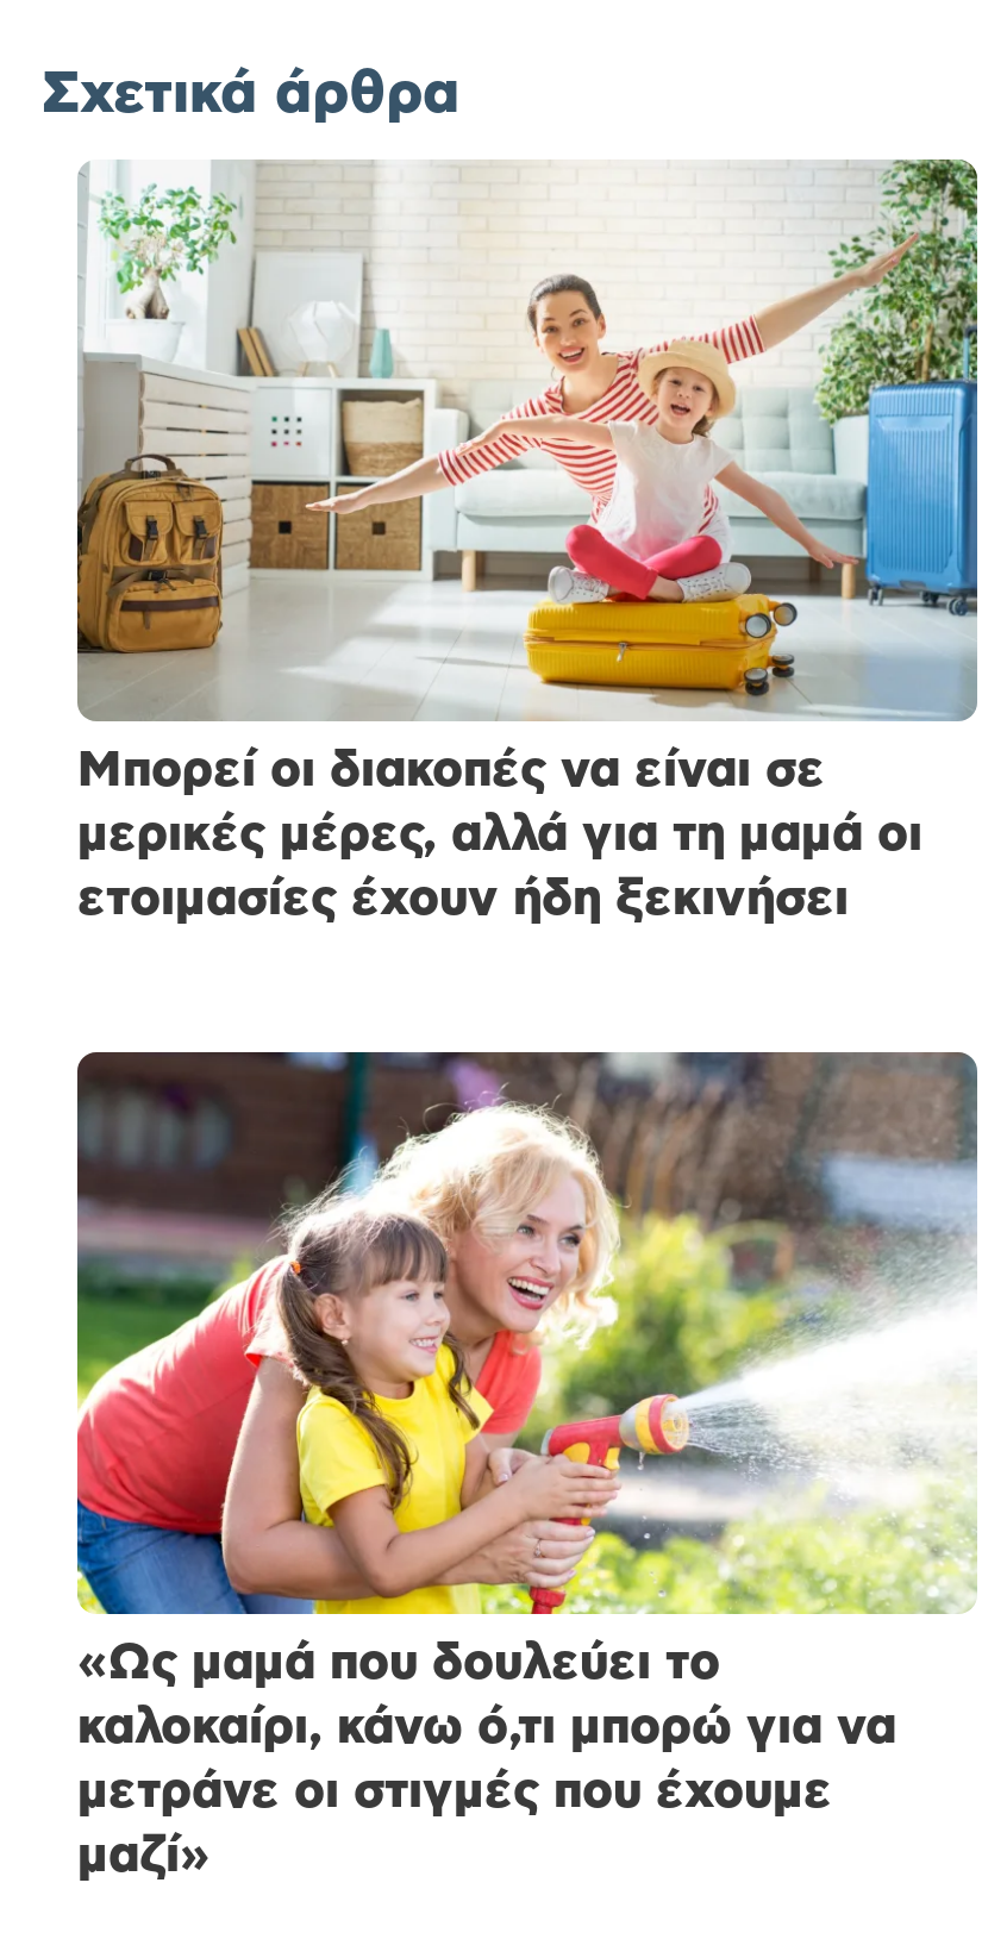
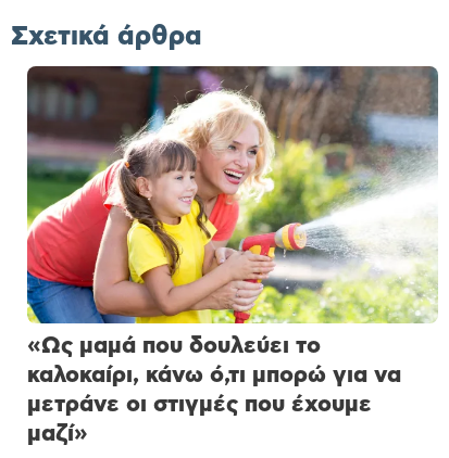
- [image]
- Μπορεί οι διακοπές να είναι σε
- μερικές μέρες, αλλά για τη μαμά οι
- ετοιμασίες έχουν ήδη ξεκινήσει
